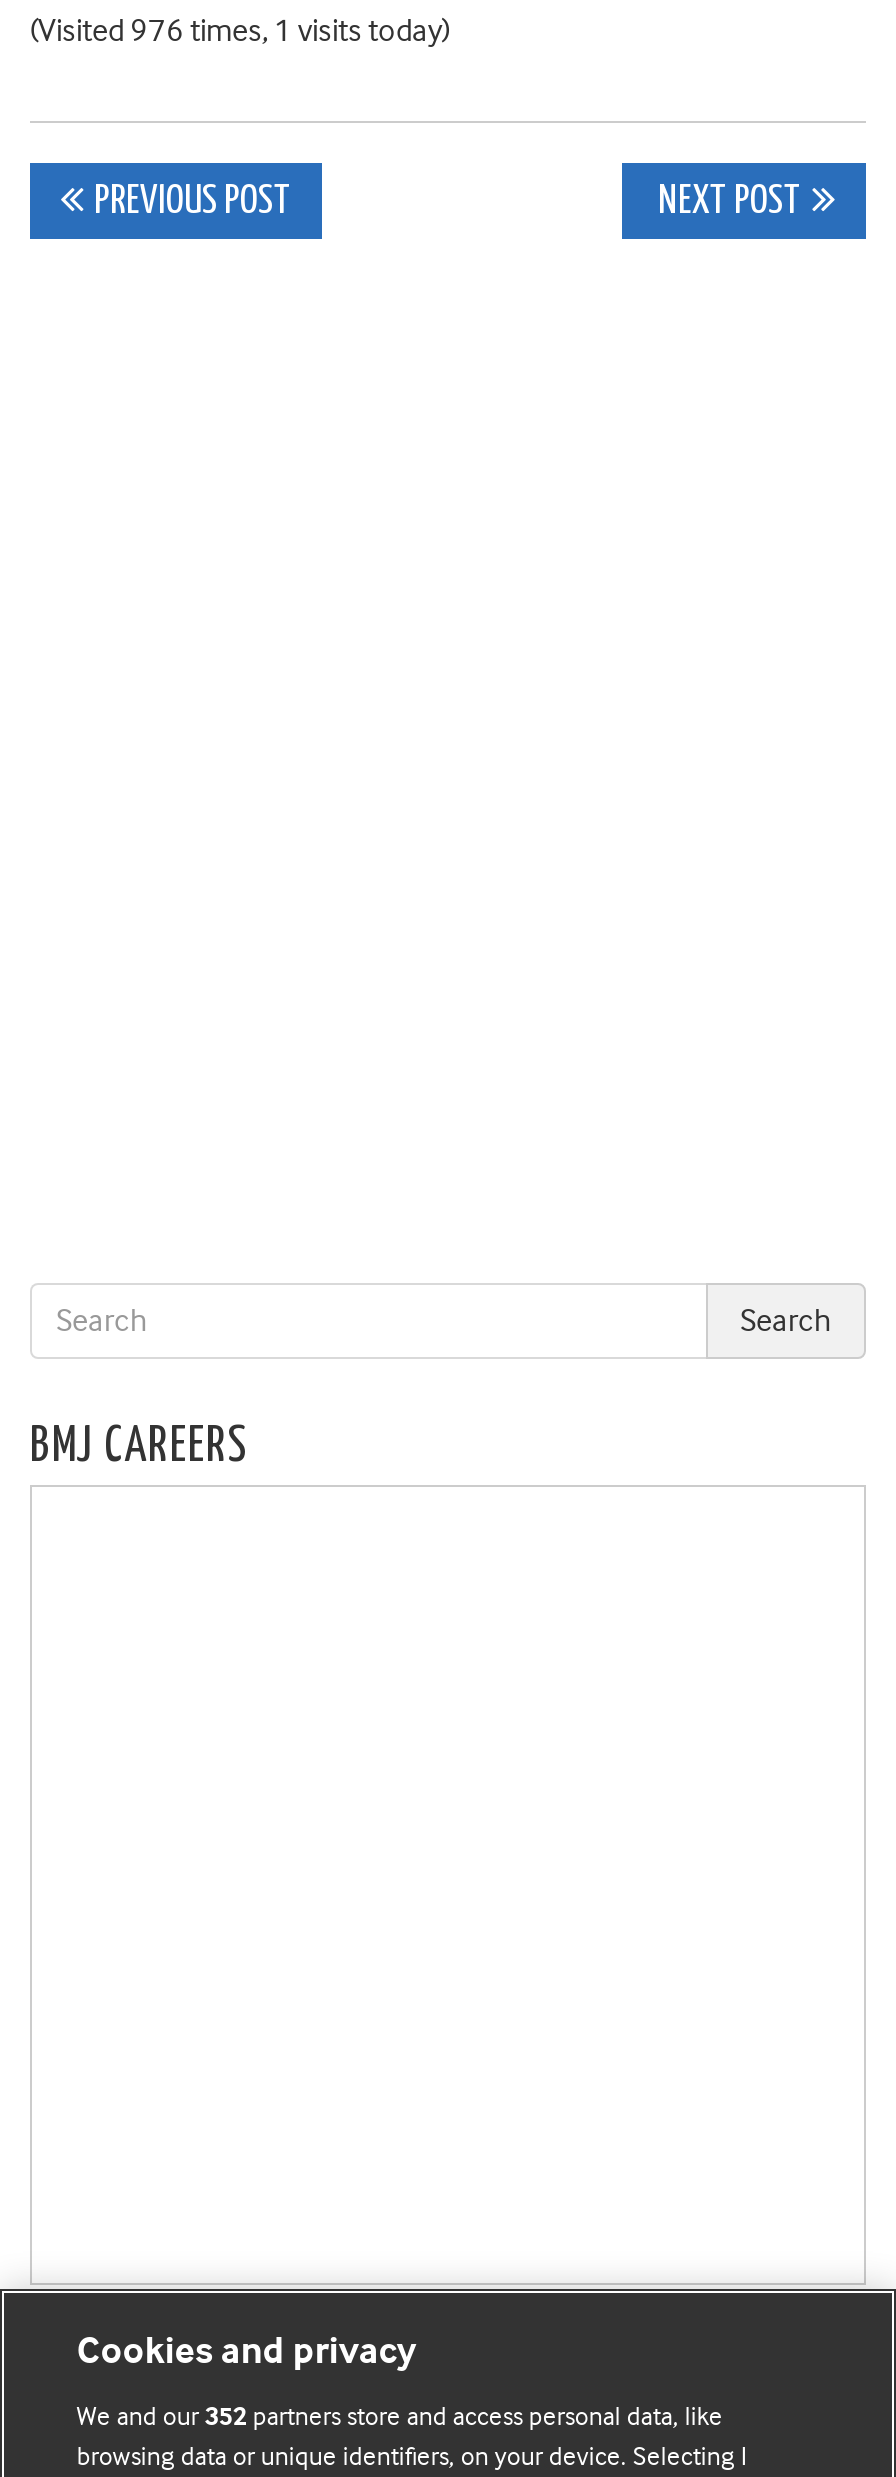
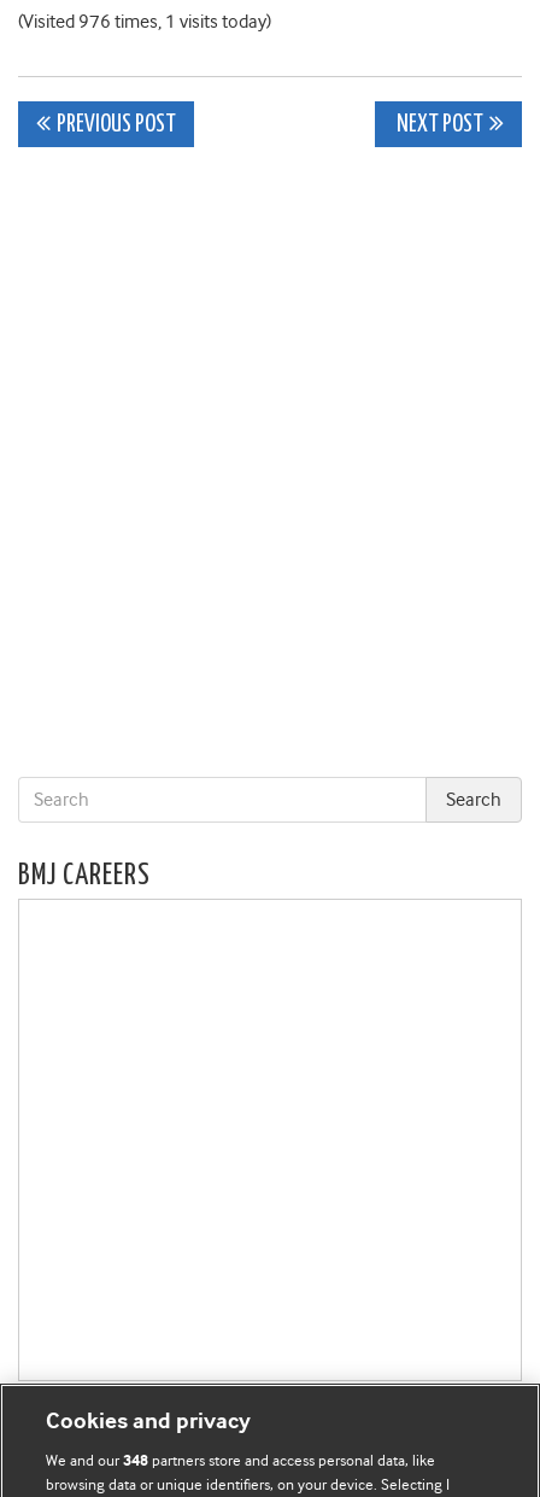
- We and our 352 partners store and access personal data, like
+ We and our 348 partners store and access personal data, like
